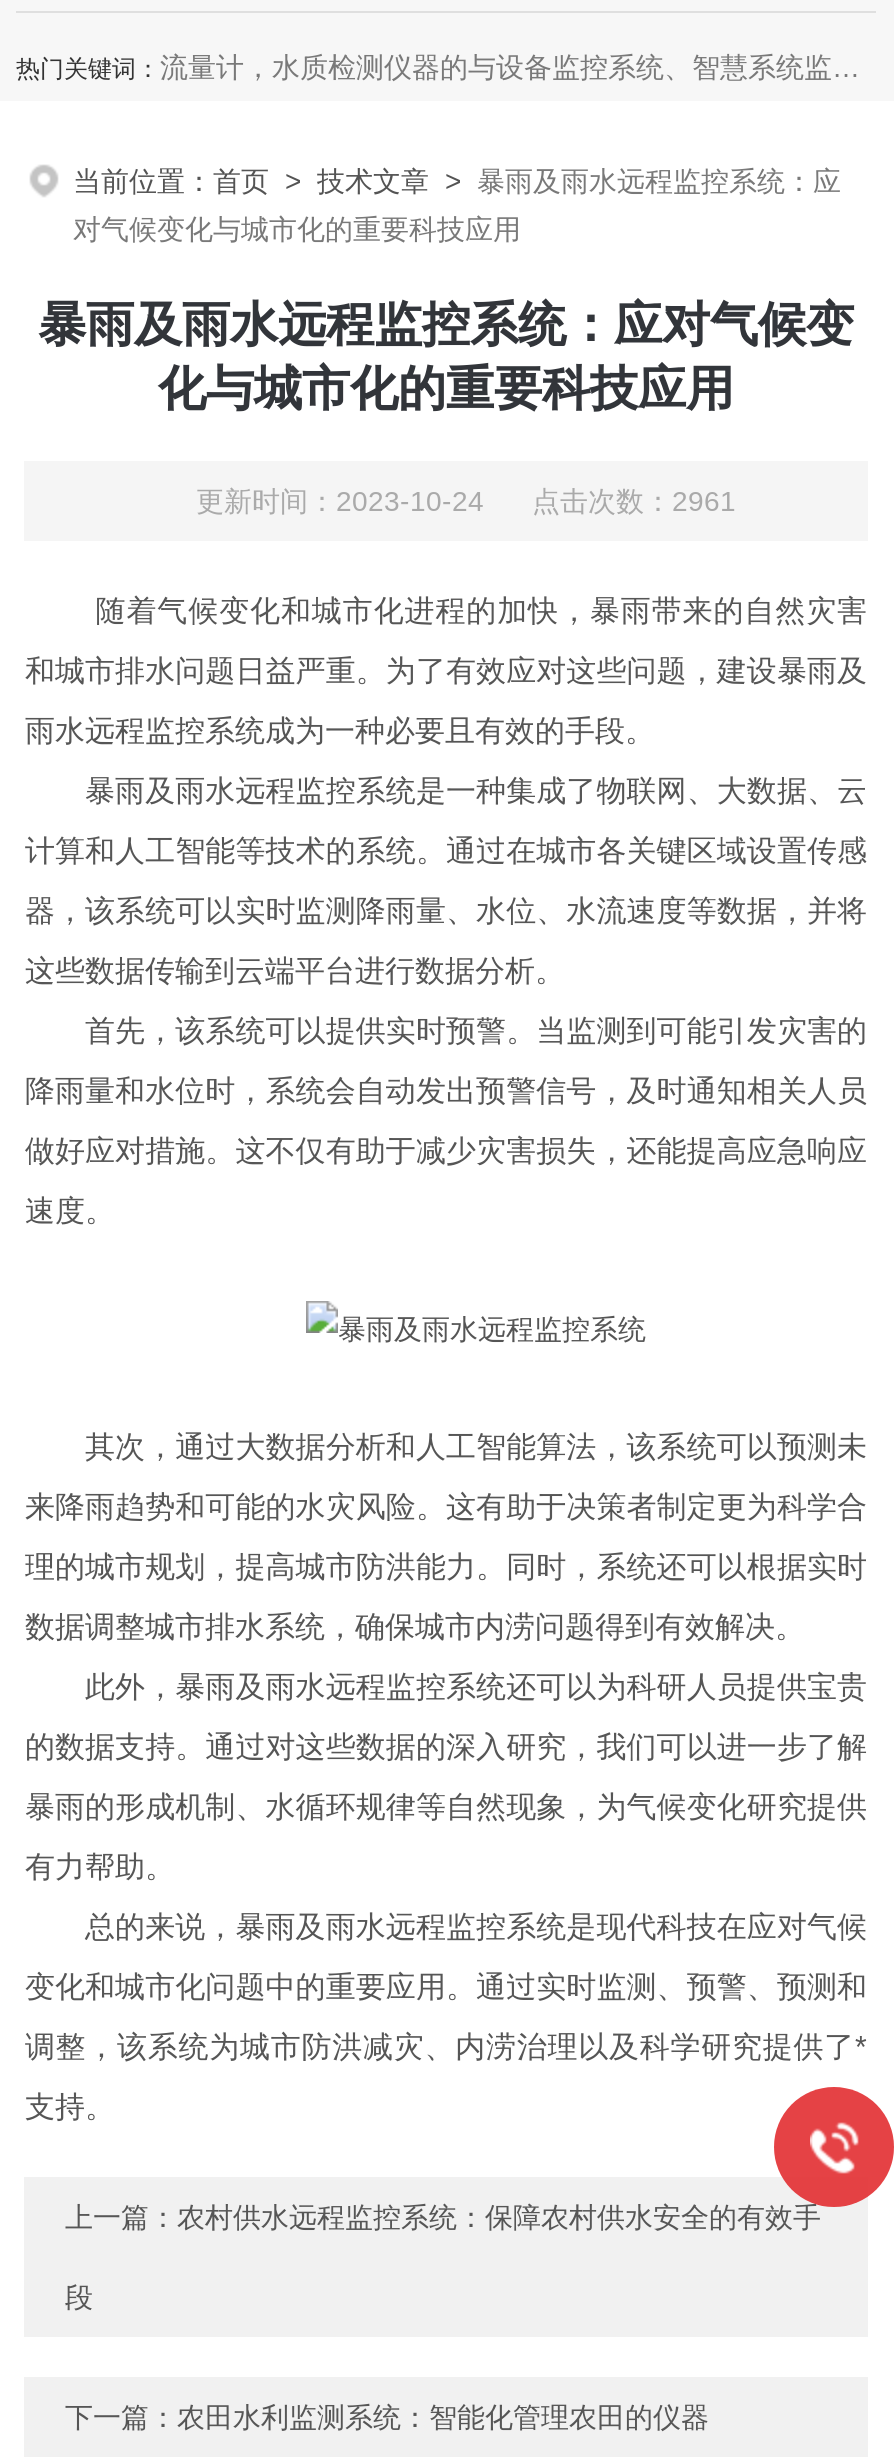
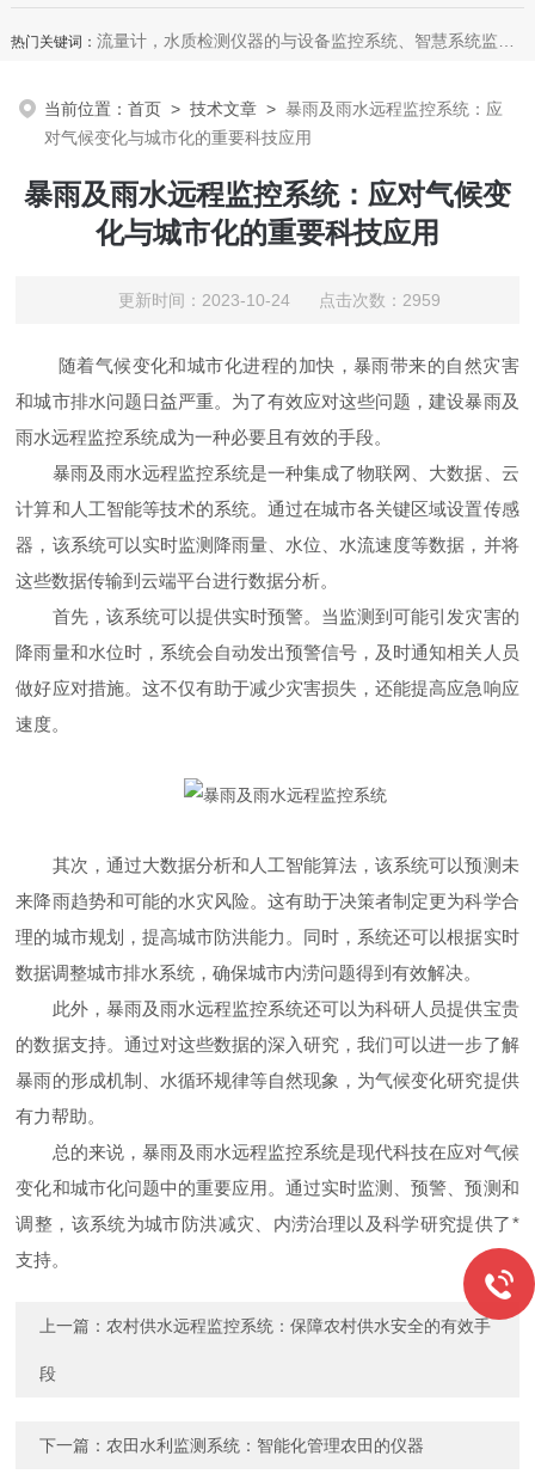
- 更新时间：2023-10-24 点击次数：2961
+ 更新时间：2023-10-24 点击次数：2959
